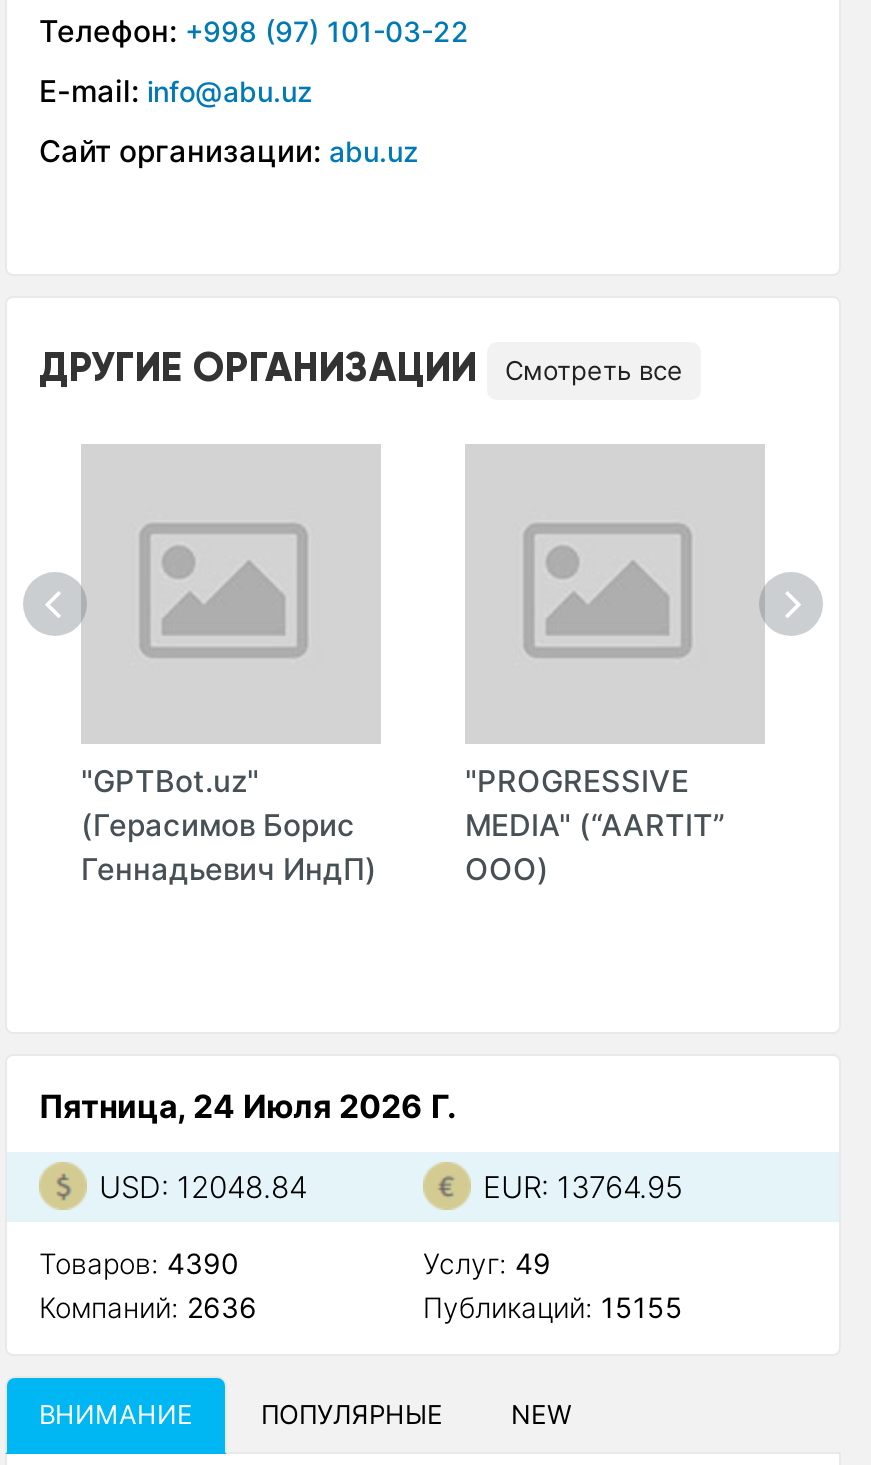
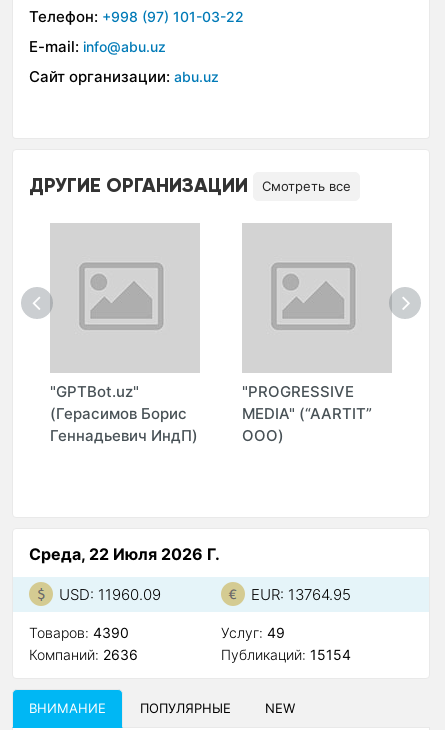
- Пятница, 24 Июля 2026 Г.
+ Среда, 22 Июля 2026 Г.

- USD: 12048.84
+ USD: 11960.09

- Публикаций: 15155
+ Публикаций: 15154
